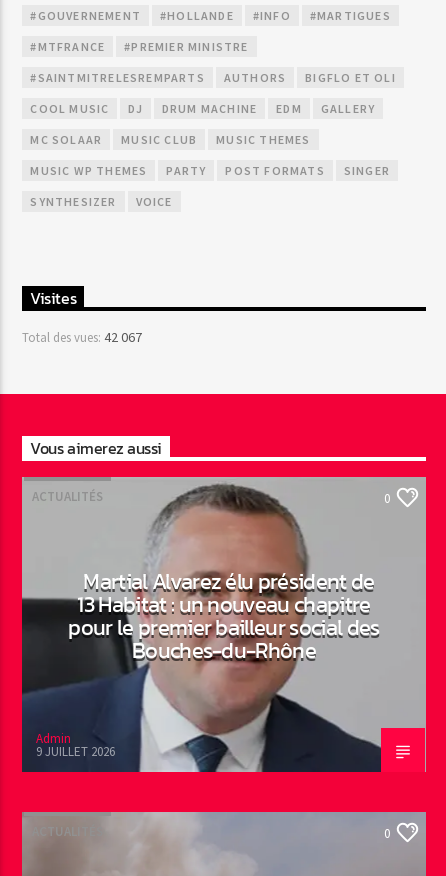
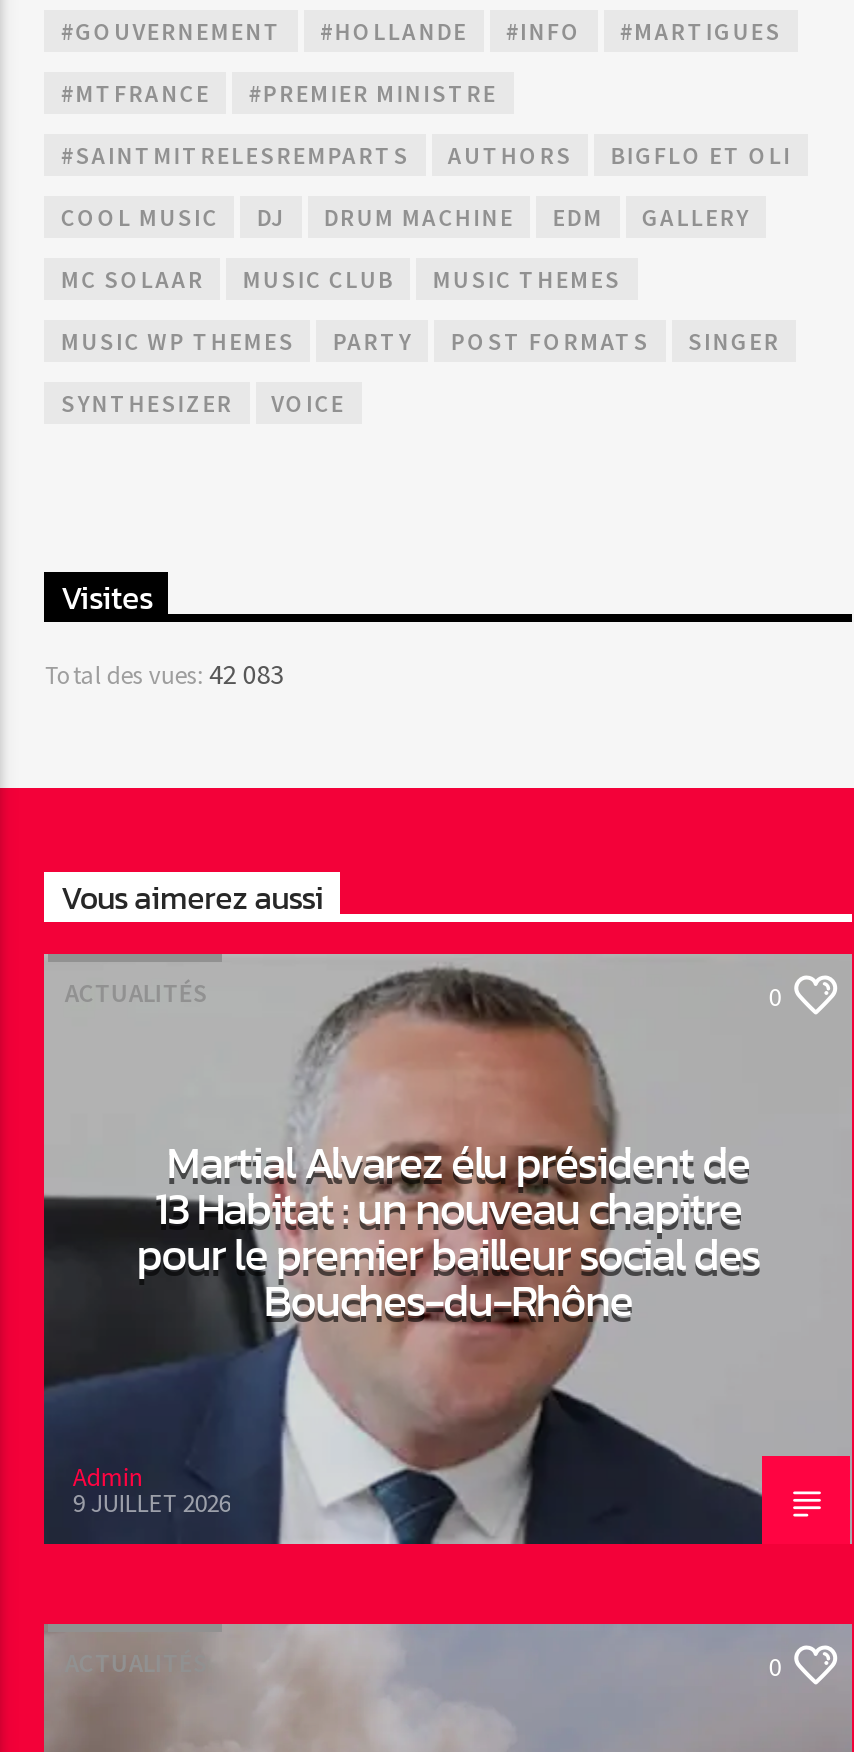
- Total des vues: 42 067
+ Total des vues: 42 083
